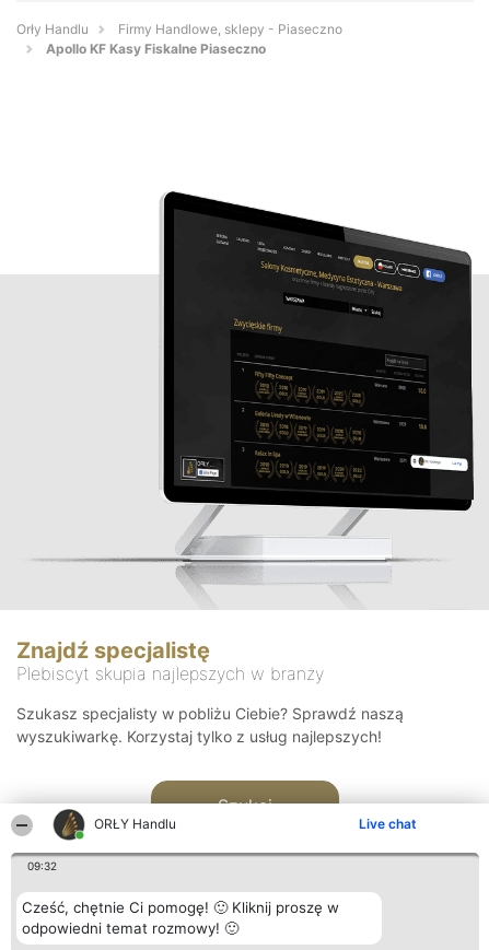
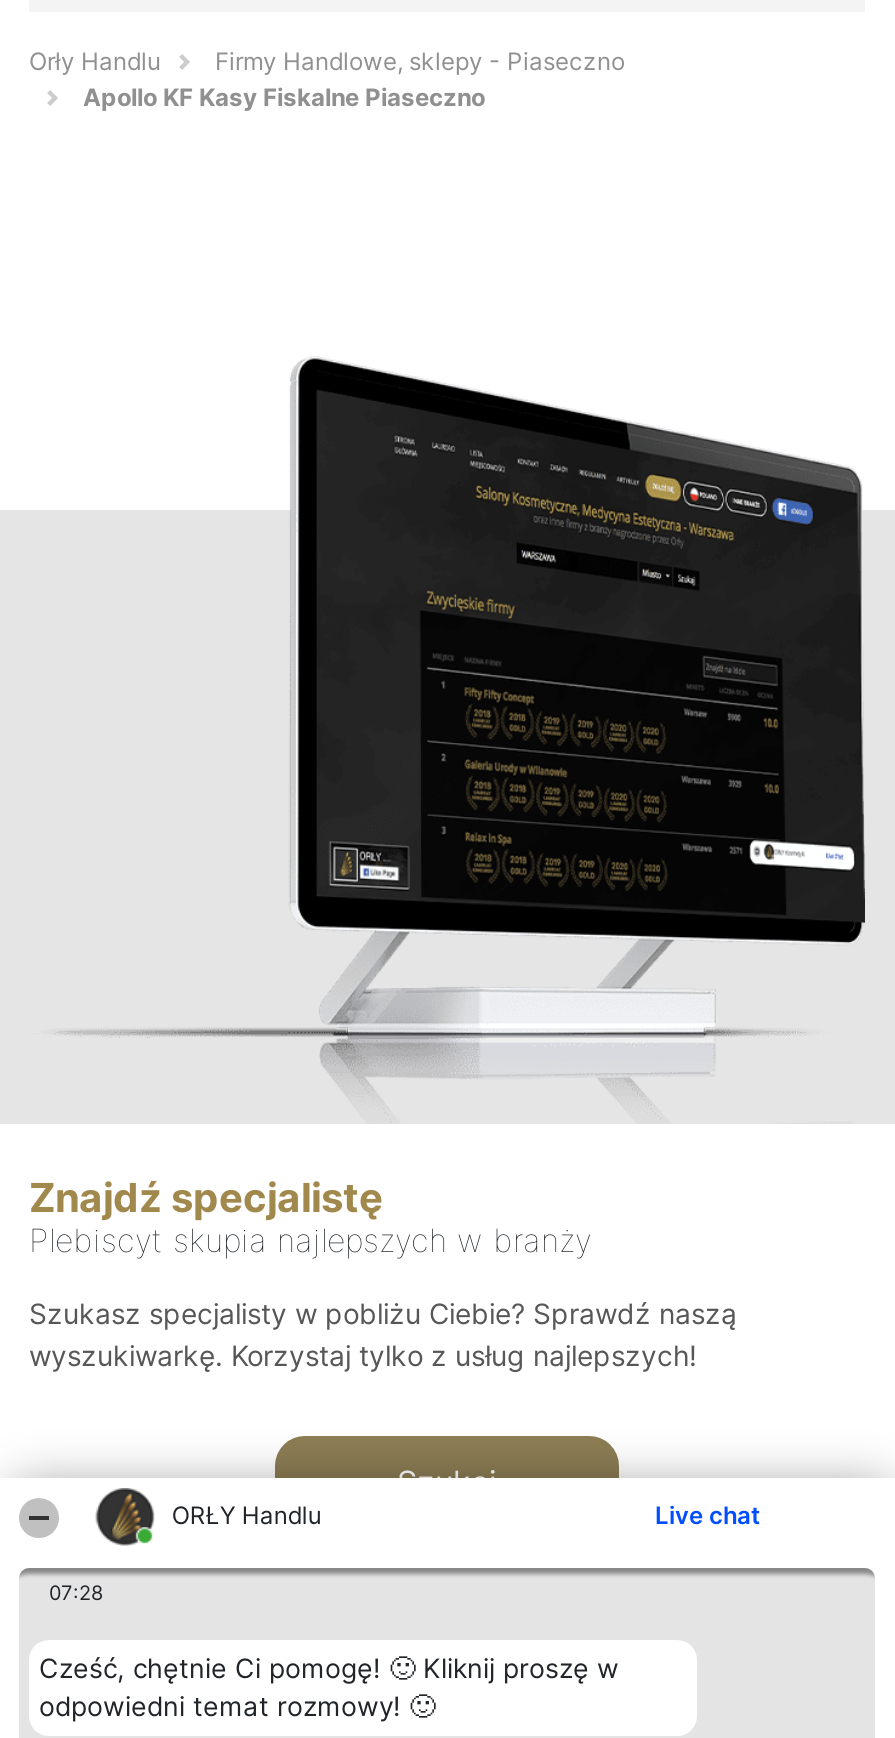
- 09:32
+ 07:28
